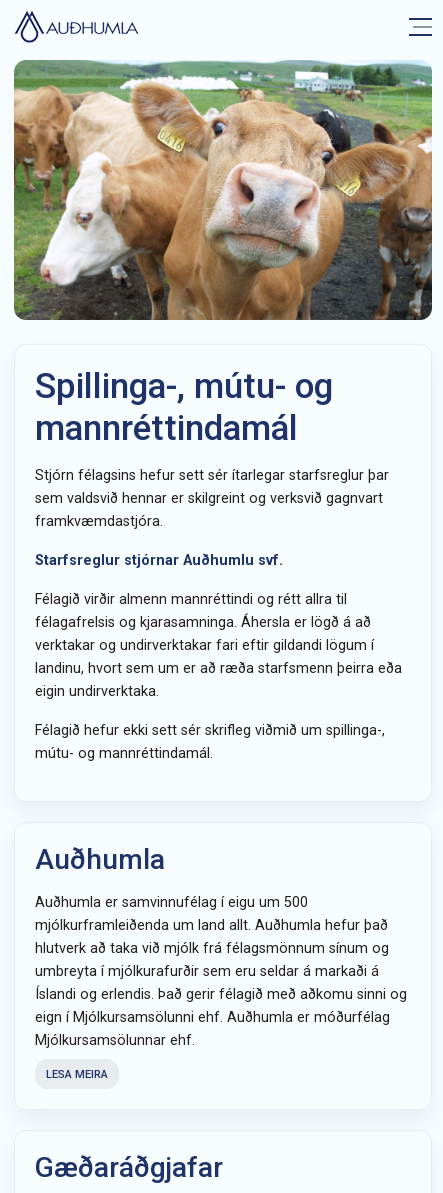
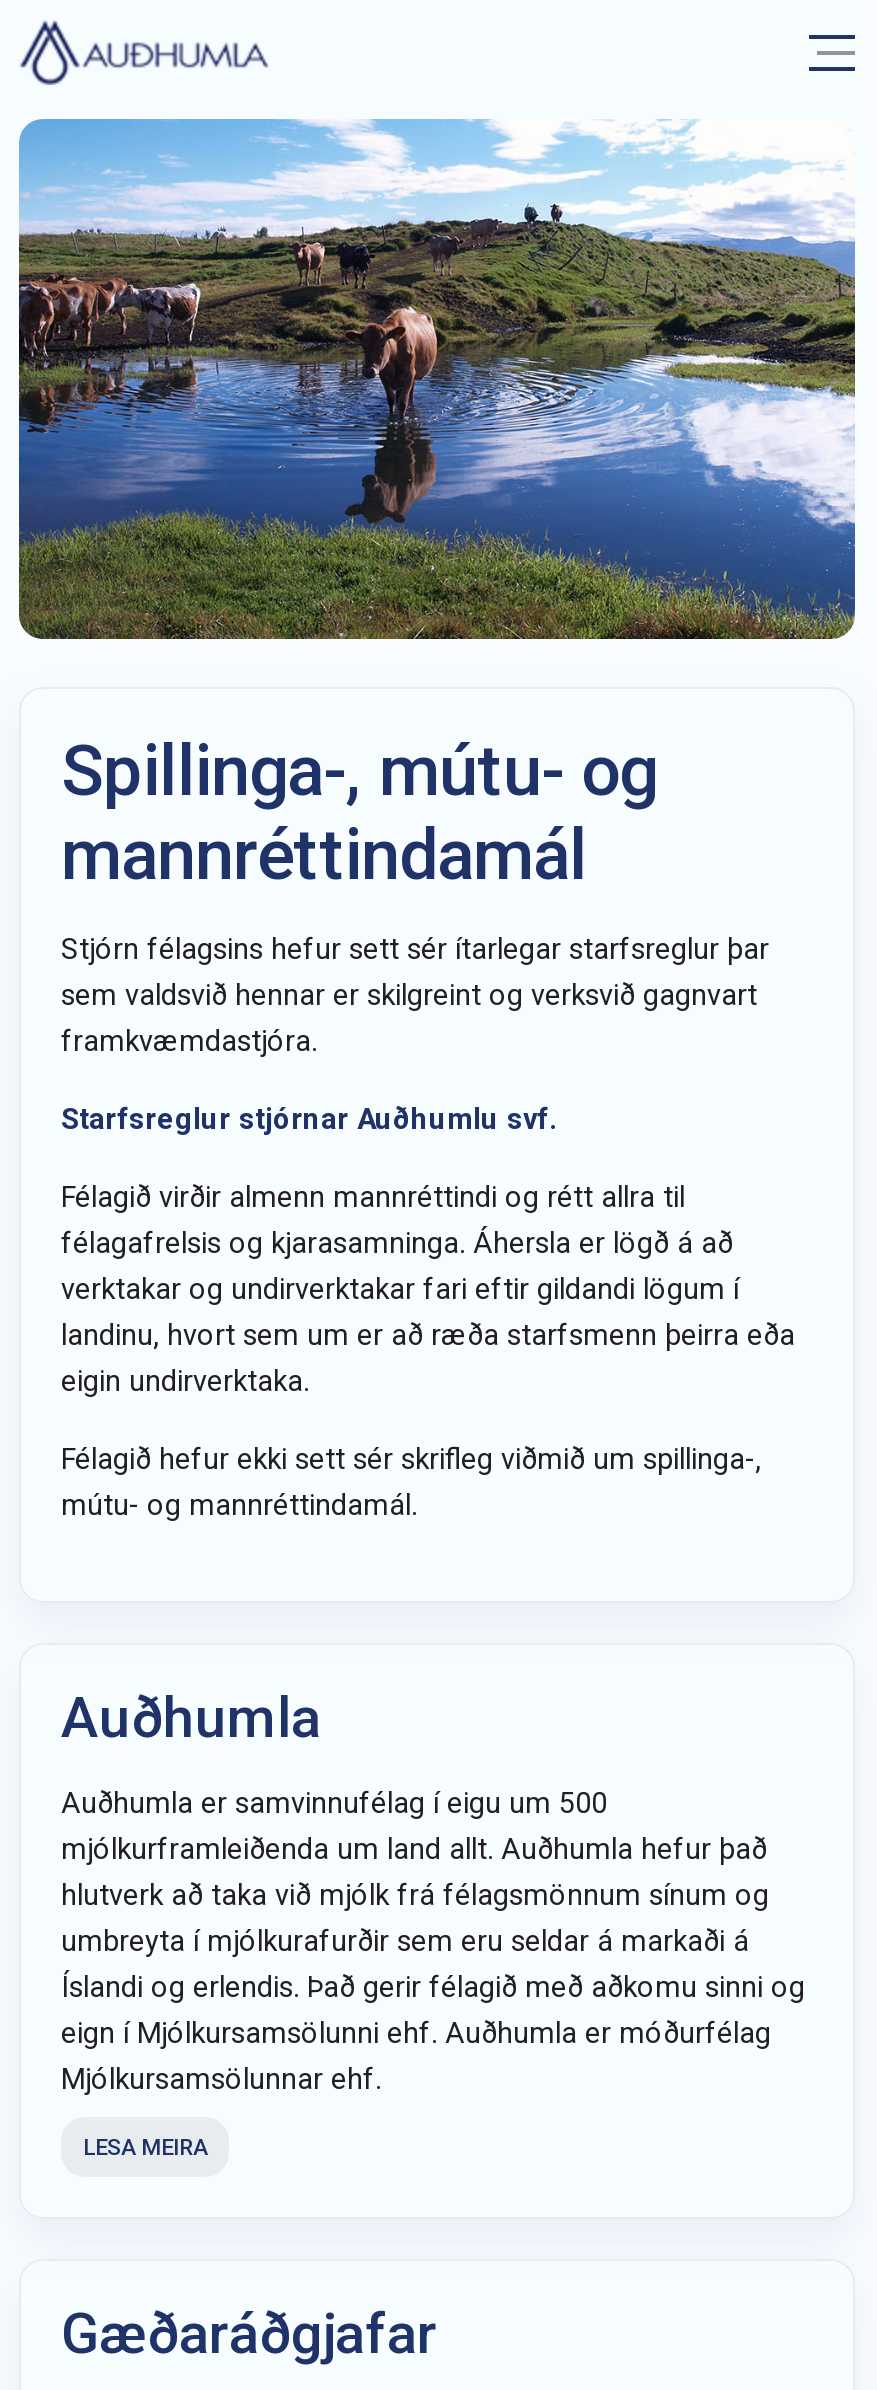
- [image]
+ [image]
